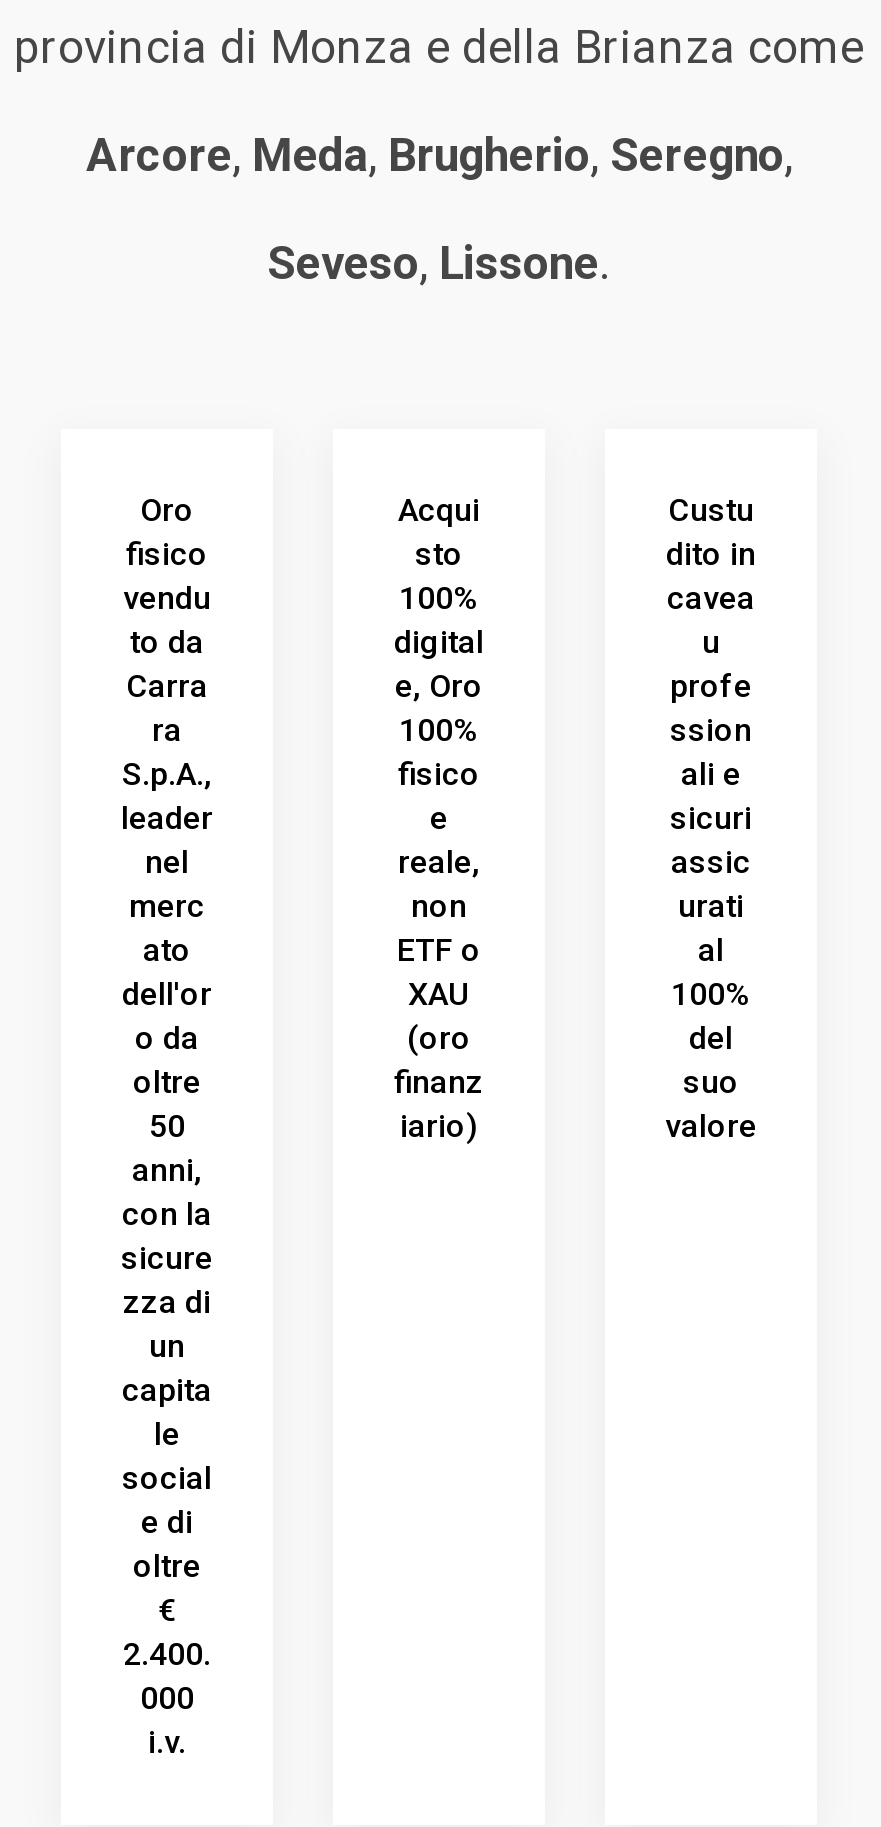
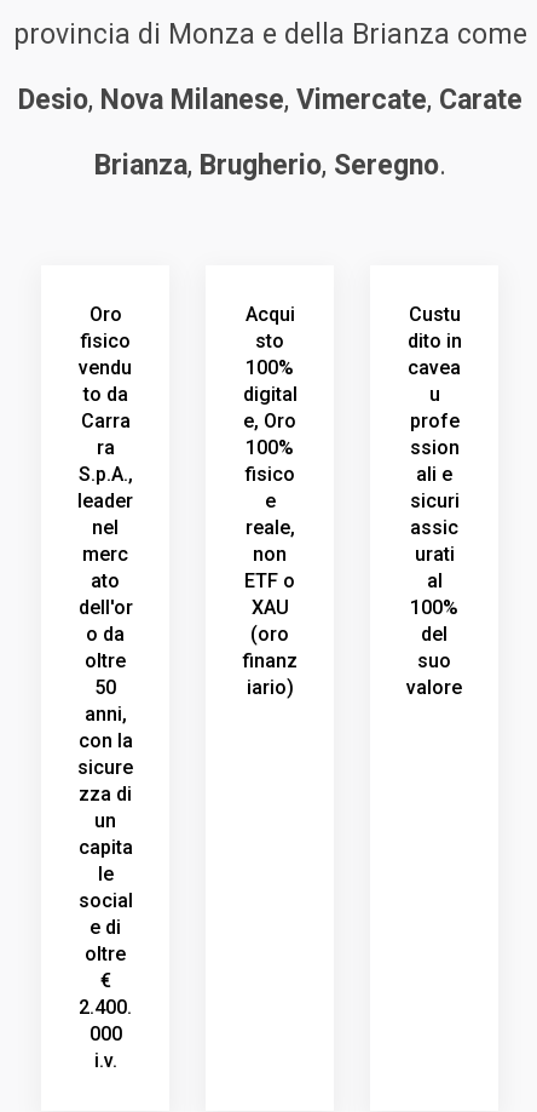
- Arcore, Meda, Brugherio, Seregno,
+ Desio, Nova Milanese, Vimercate, Carate

- Seveso, Lissone.
+ Brianza, Brugherio, Seregno.
